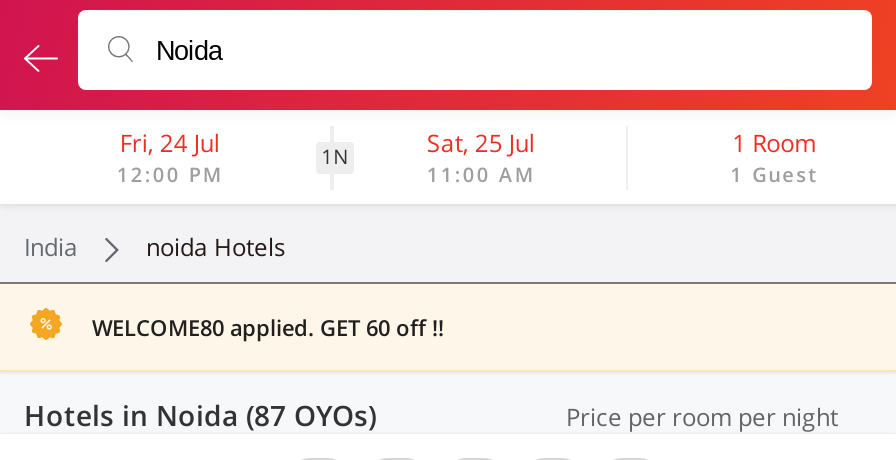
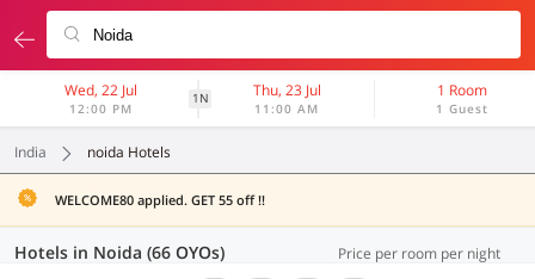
- Fri, 24 Jul
+ Wed, 22 Jul

- Sat, 25 Jul
+ Thu, 23 Jul

- WELCOME80 applied. GET 60 off !!
+ WELCOME80 applied. GET 55 off !!

- Hotels in Noida (87 OYOs)
+ Hotels in Noida (66 OYOs)
